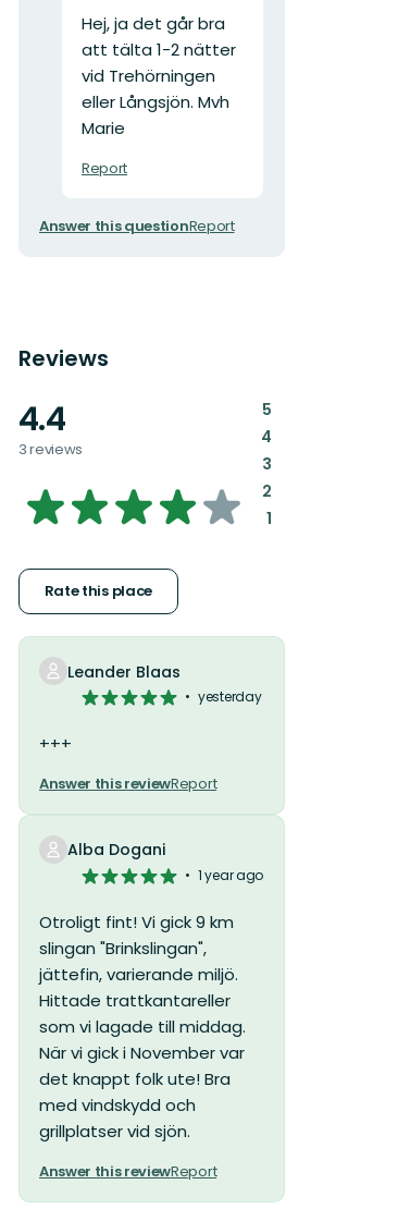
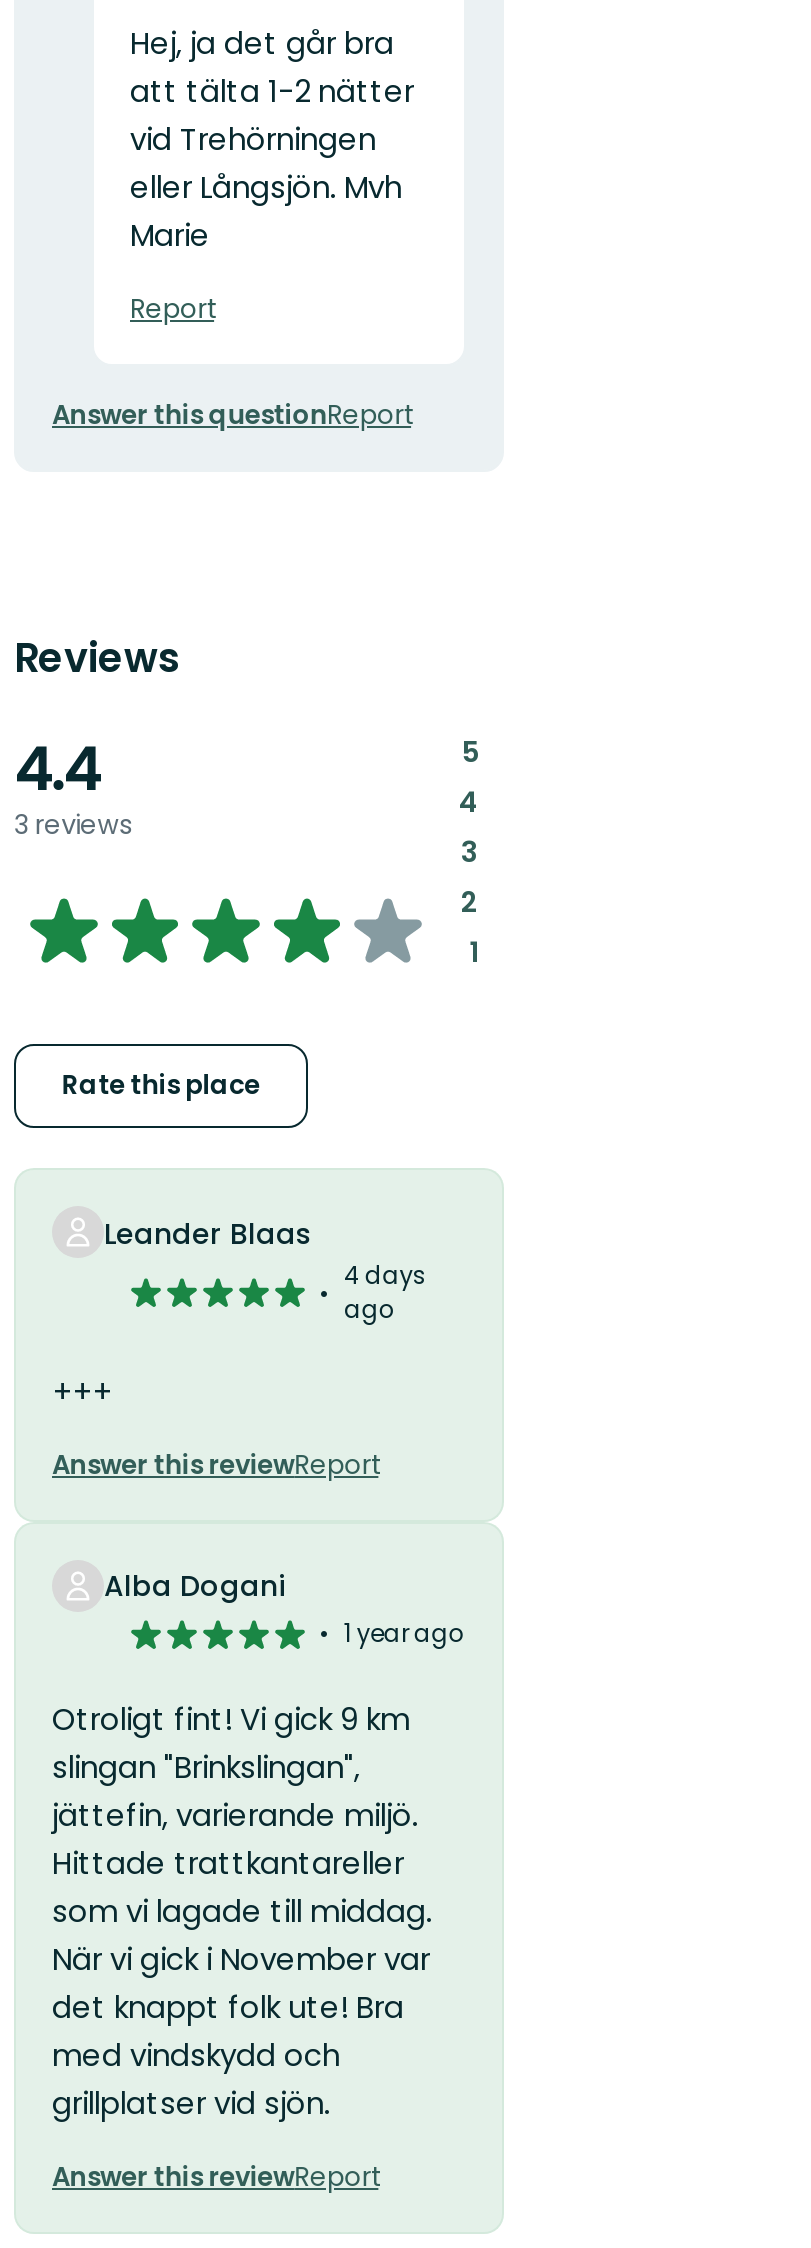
- yesterday
+ 4 days
+ ago
